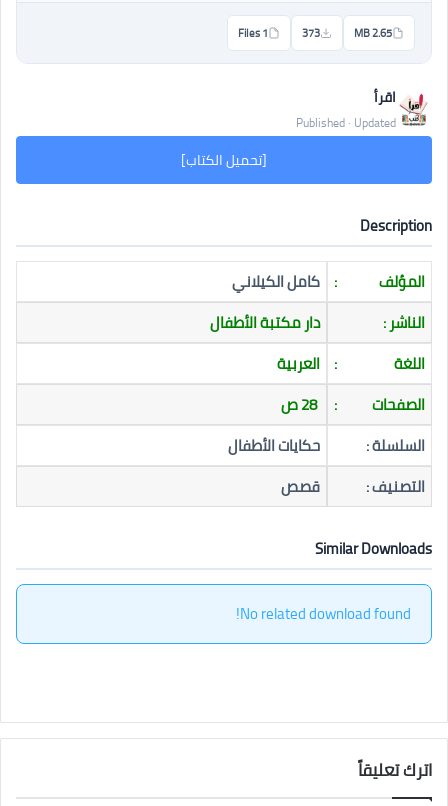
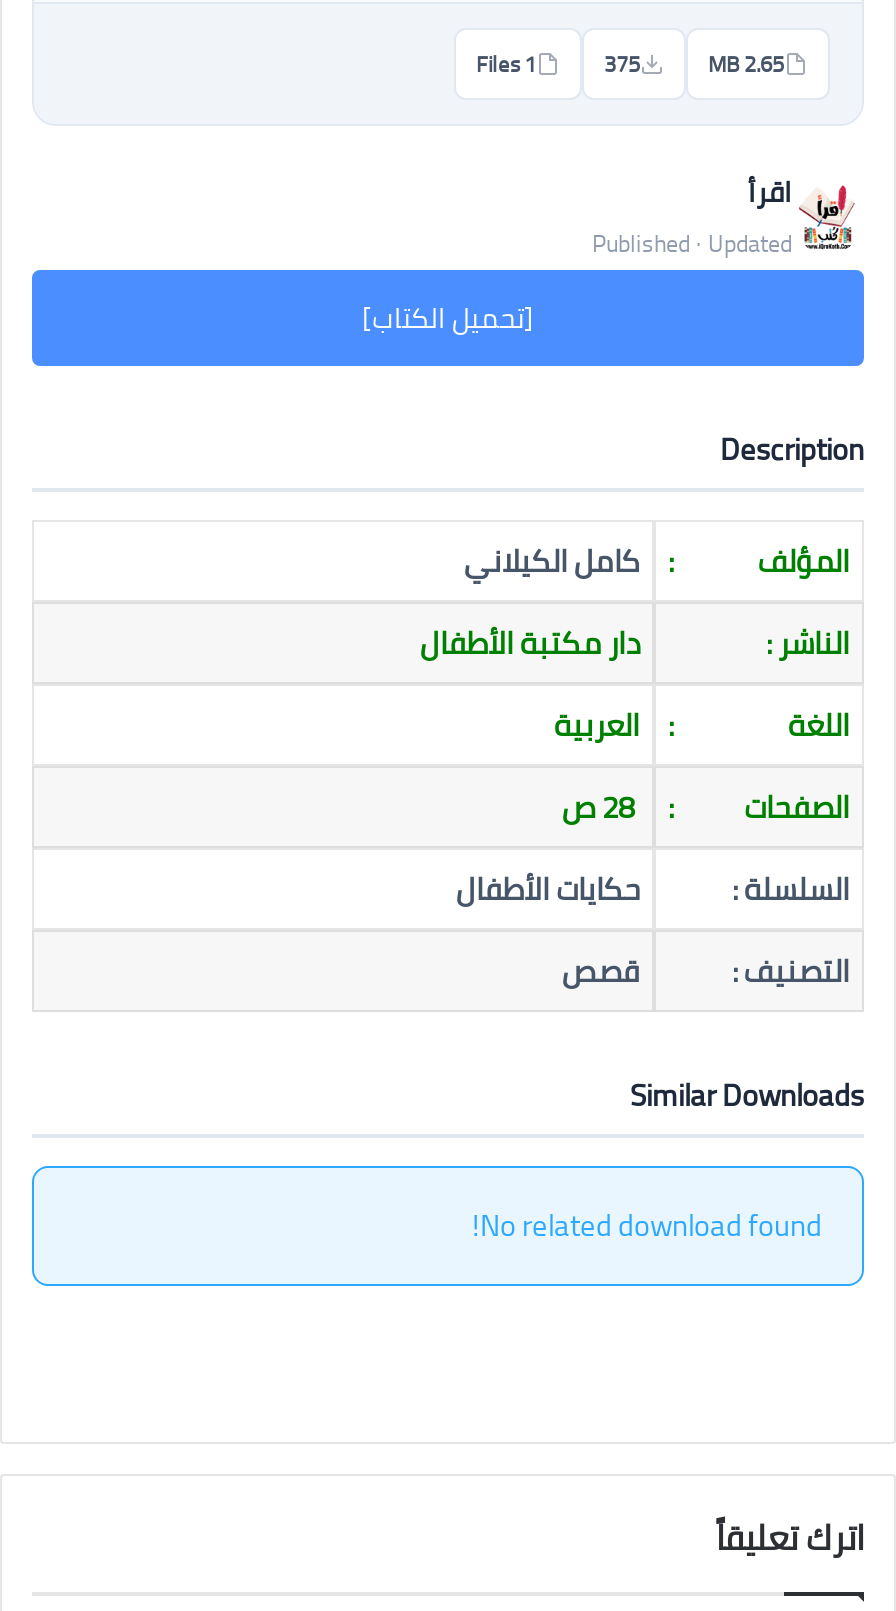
- 373
+ 375
